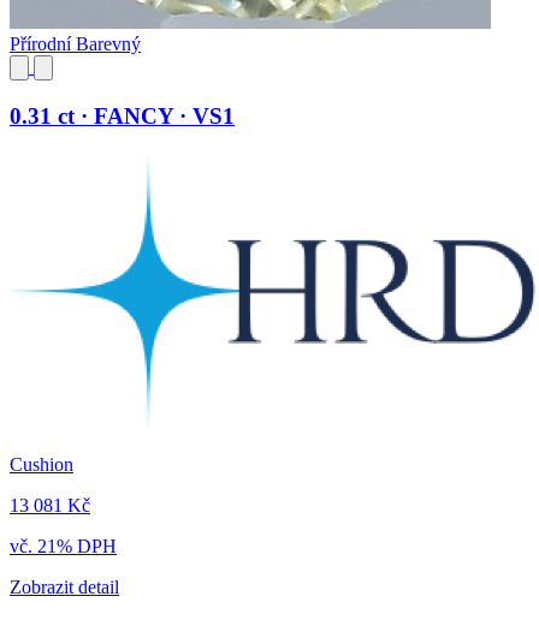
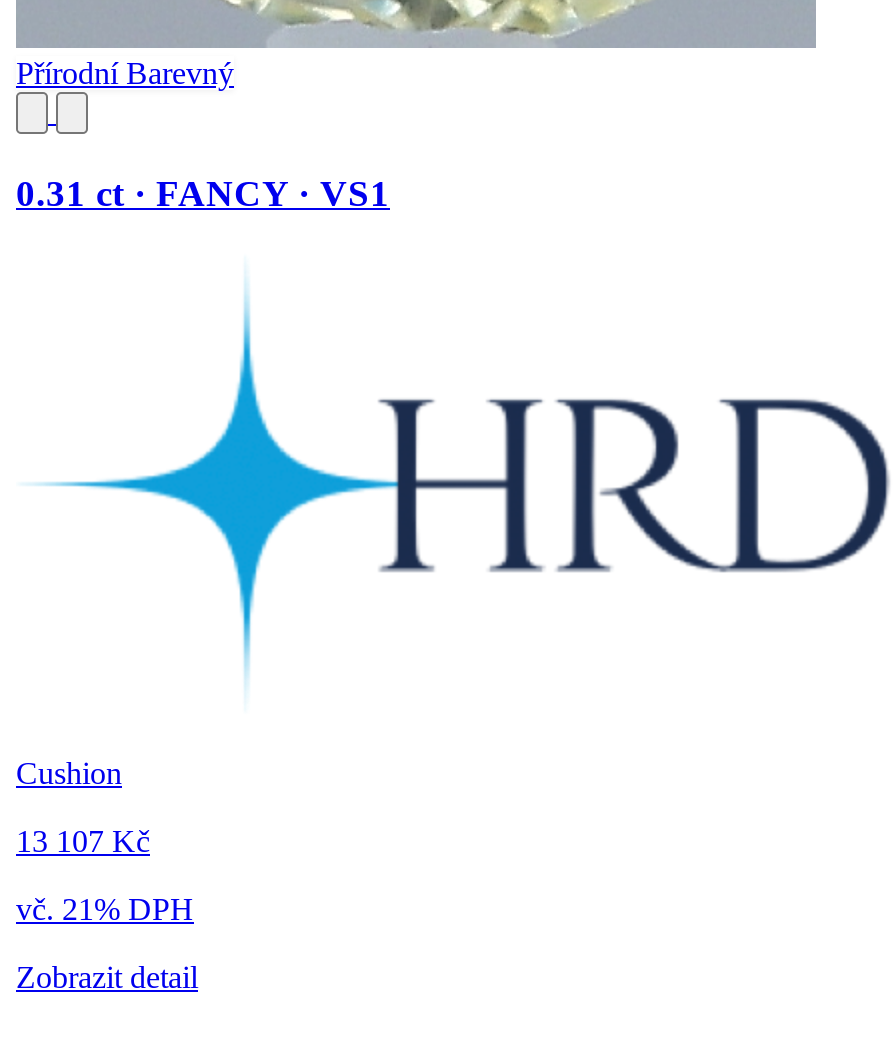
- 13 081 Kč
+ 13 107 Kč
